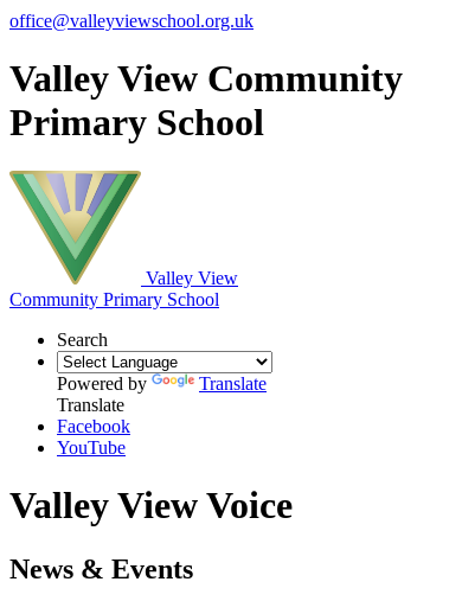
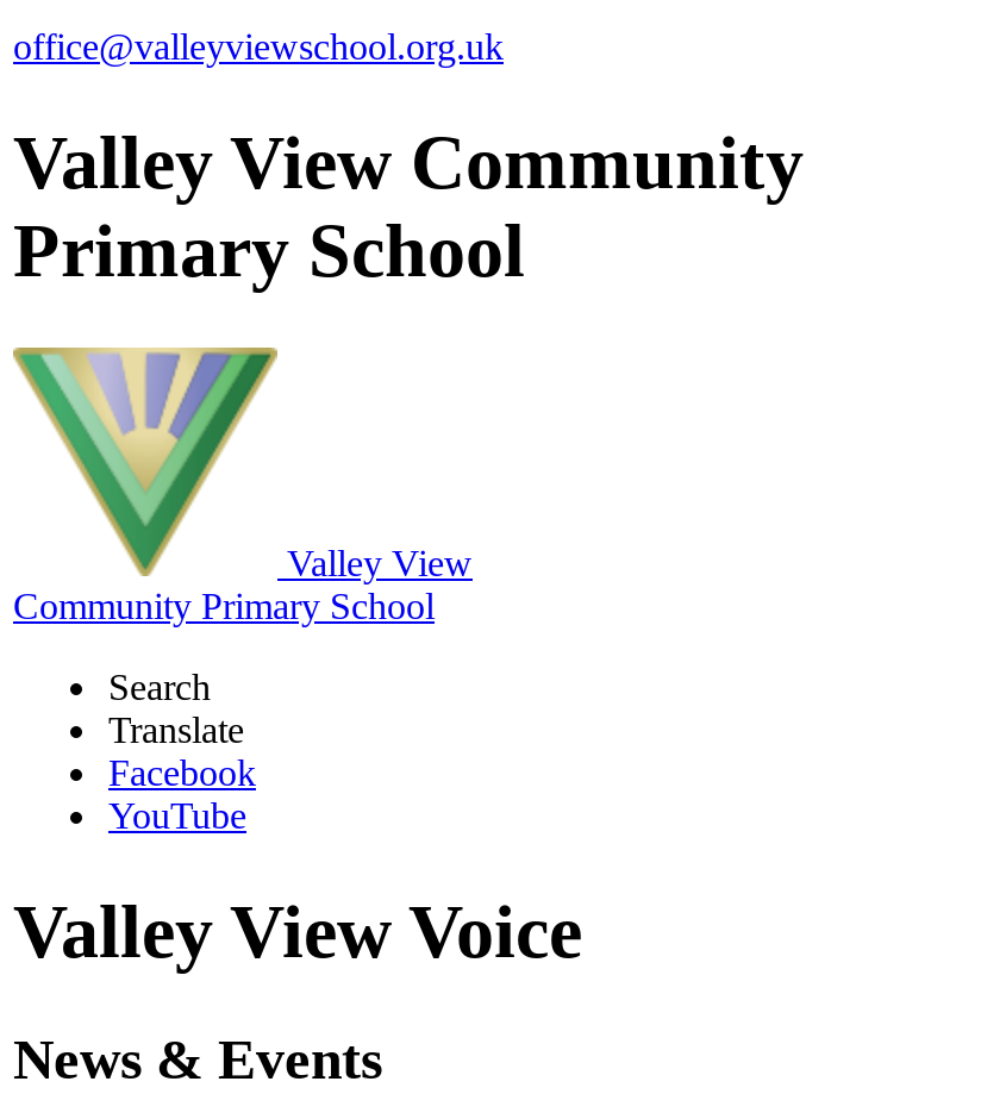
- Powered by
- Translate
